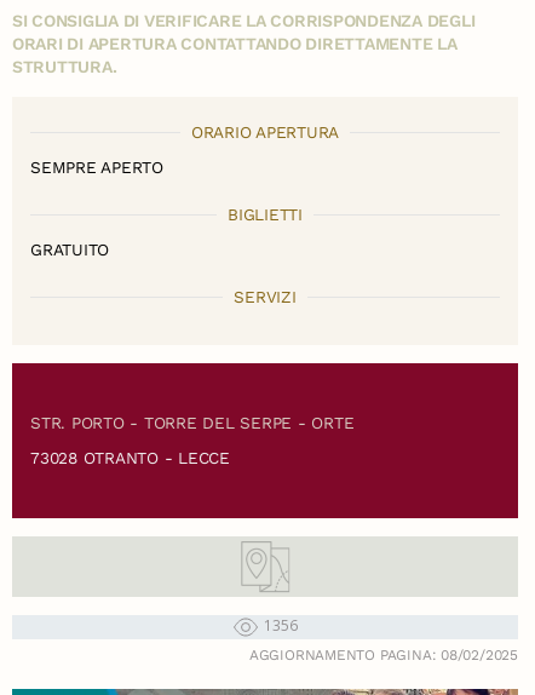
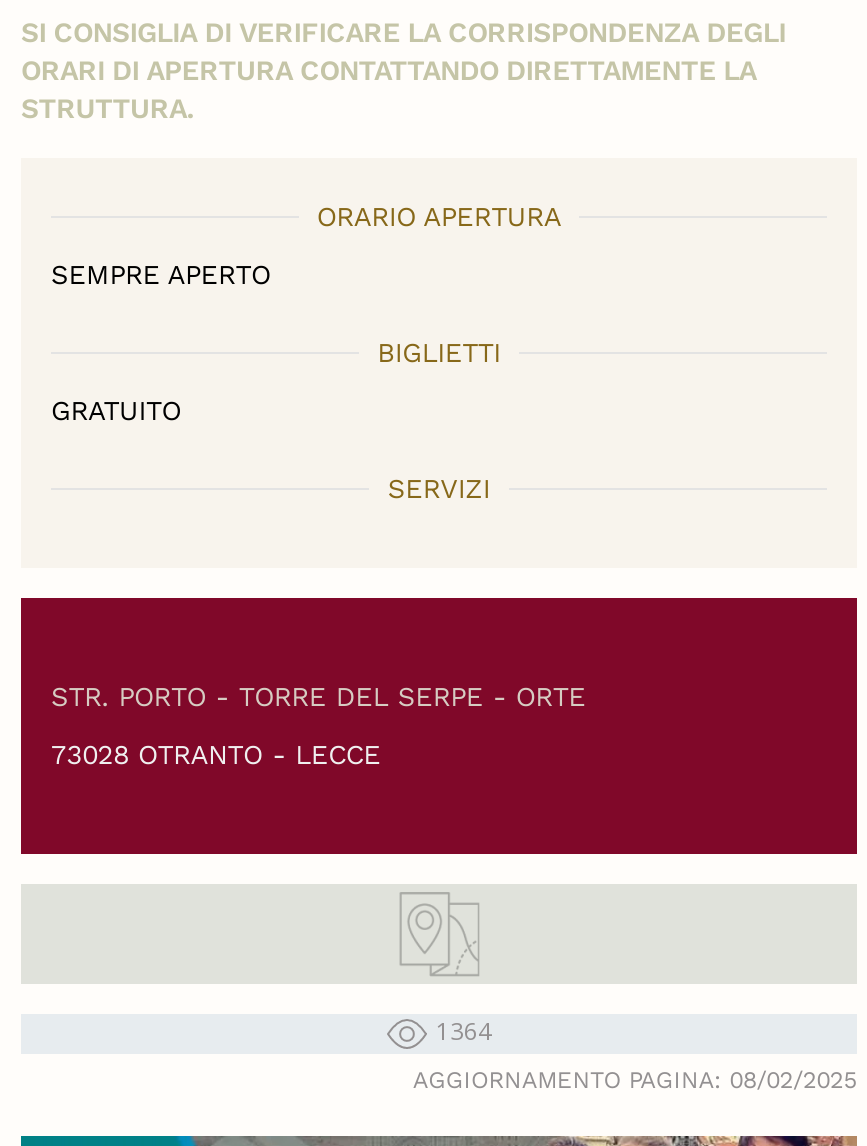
- 1356
+ 1364
